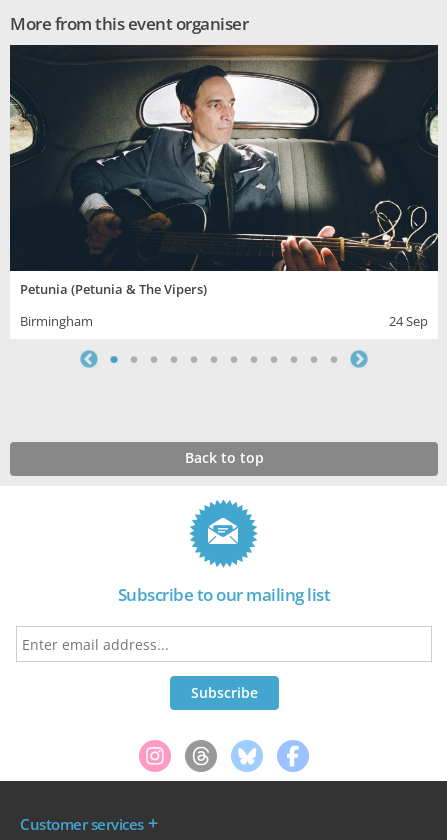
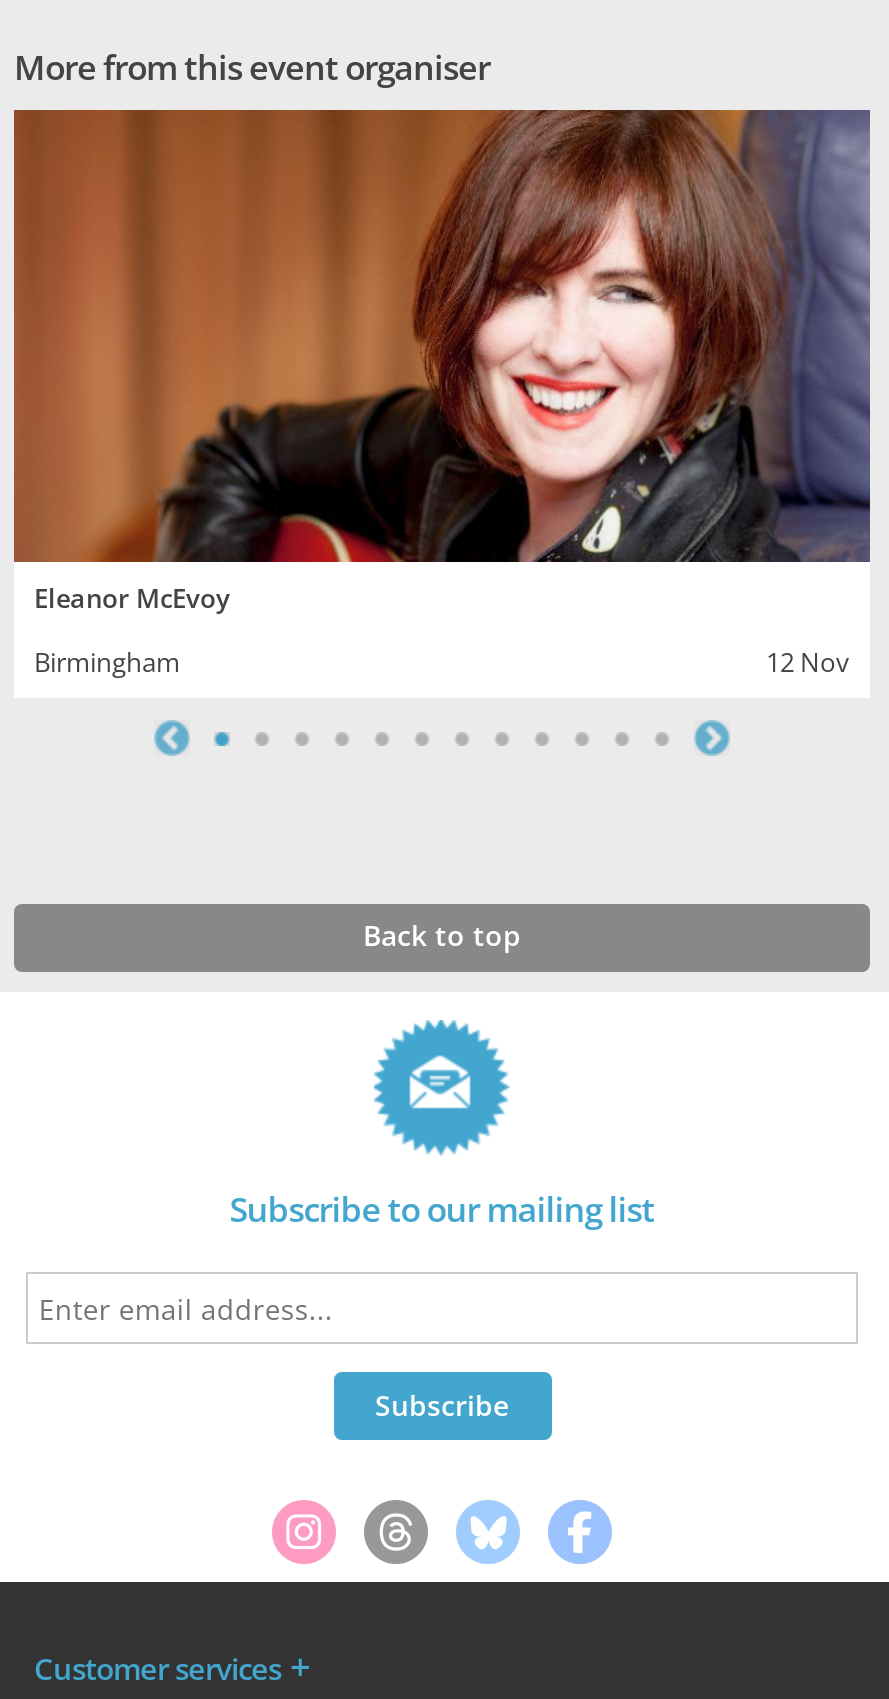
- [image]
- Petunia (Petunia & The Vipers)
+ [image]
+ Eleanor McEvoy

- 24 Sep
+ 12 Nov
